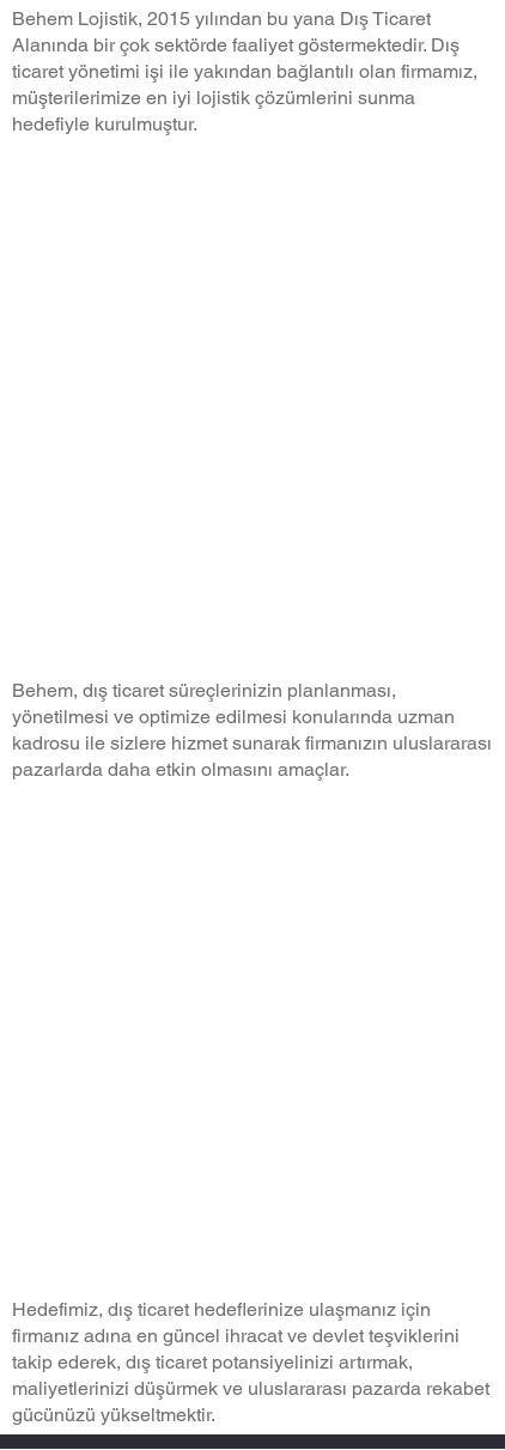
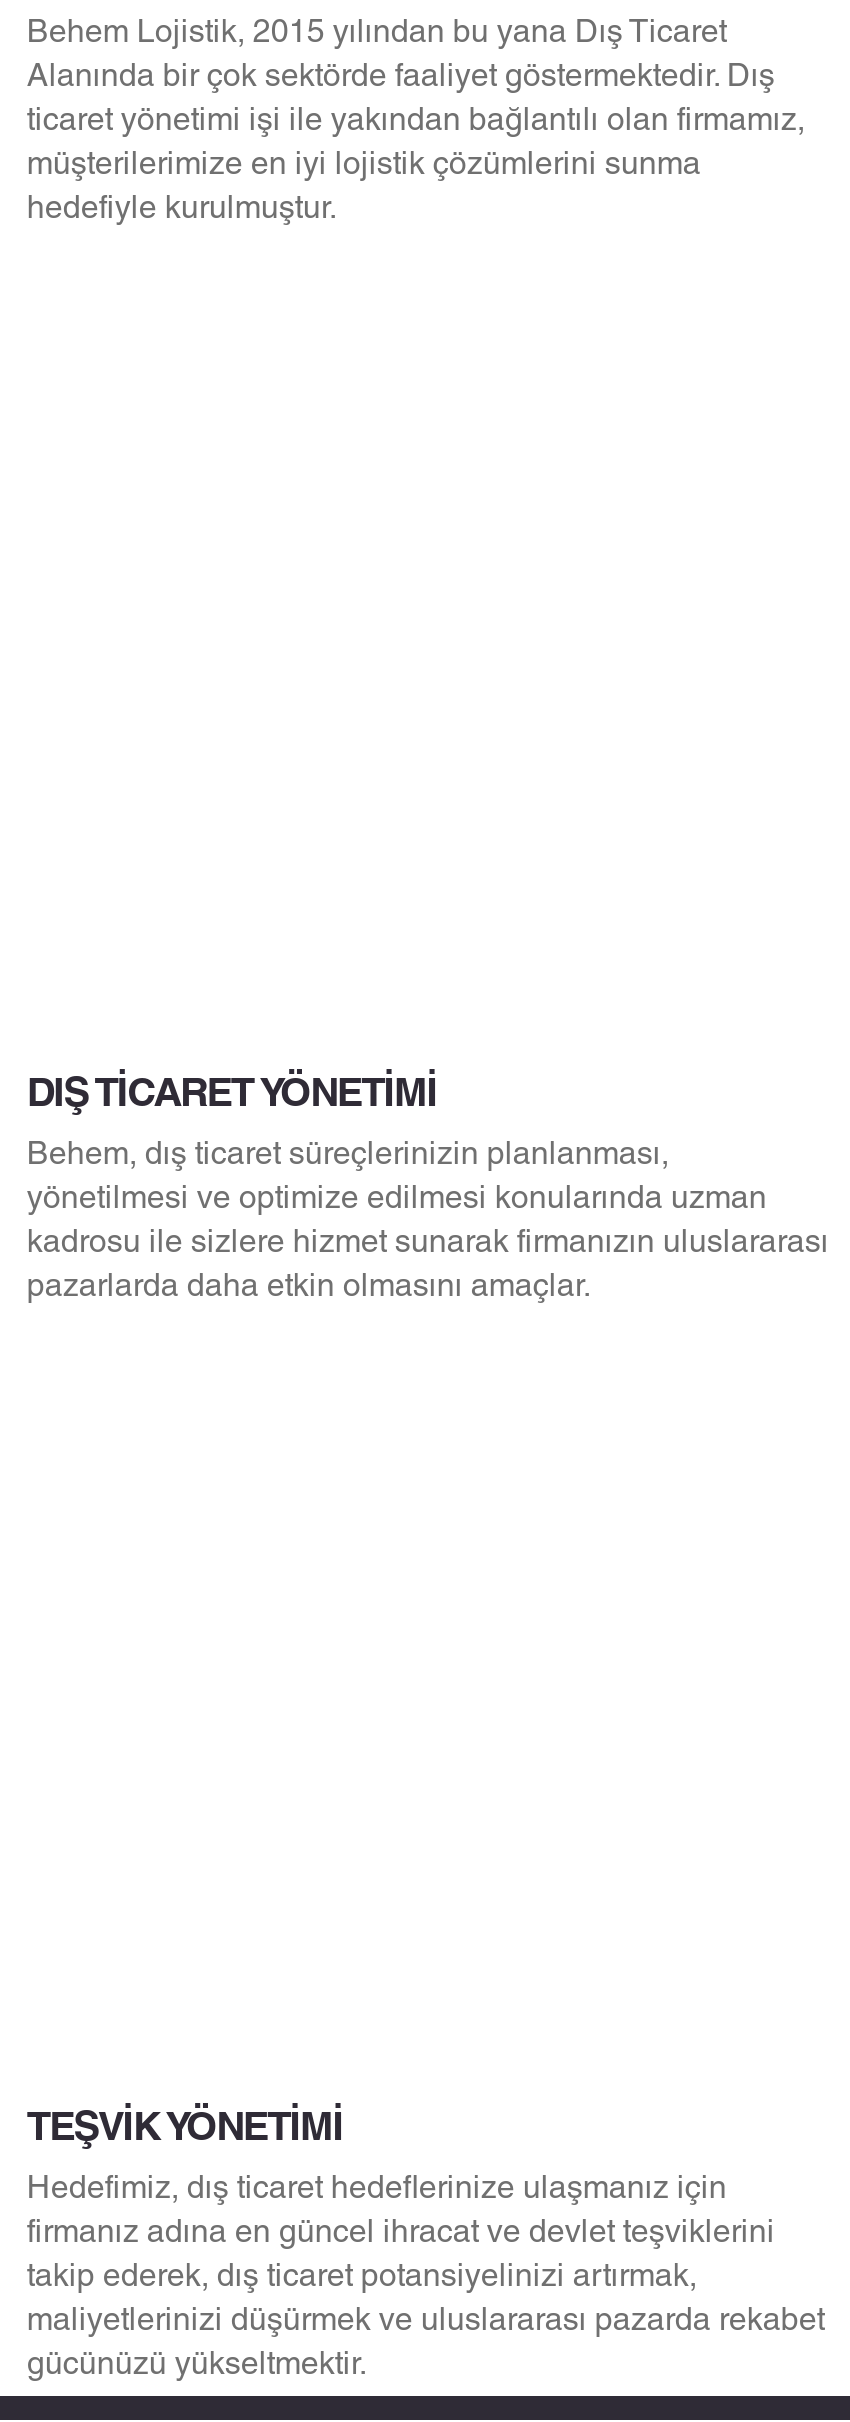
+ DIŞ TİCARET YÖNETİMİ

+ TEŞVİK YÖNETİMİ
